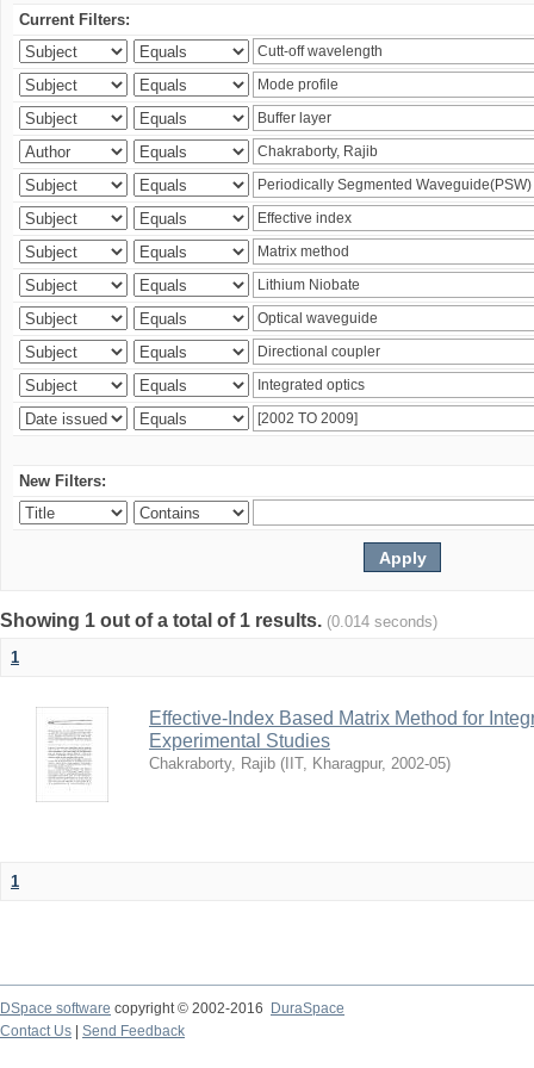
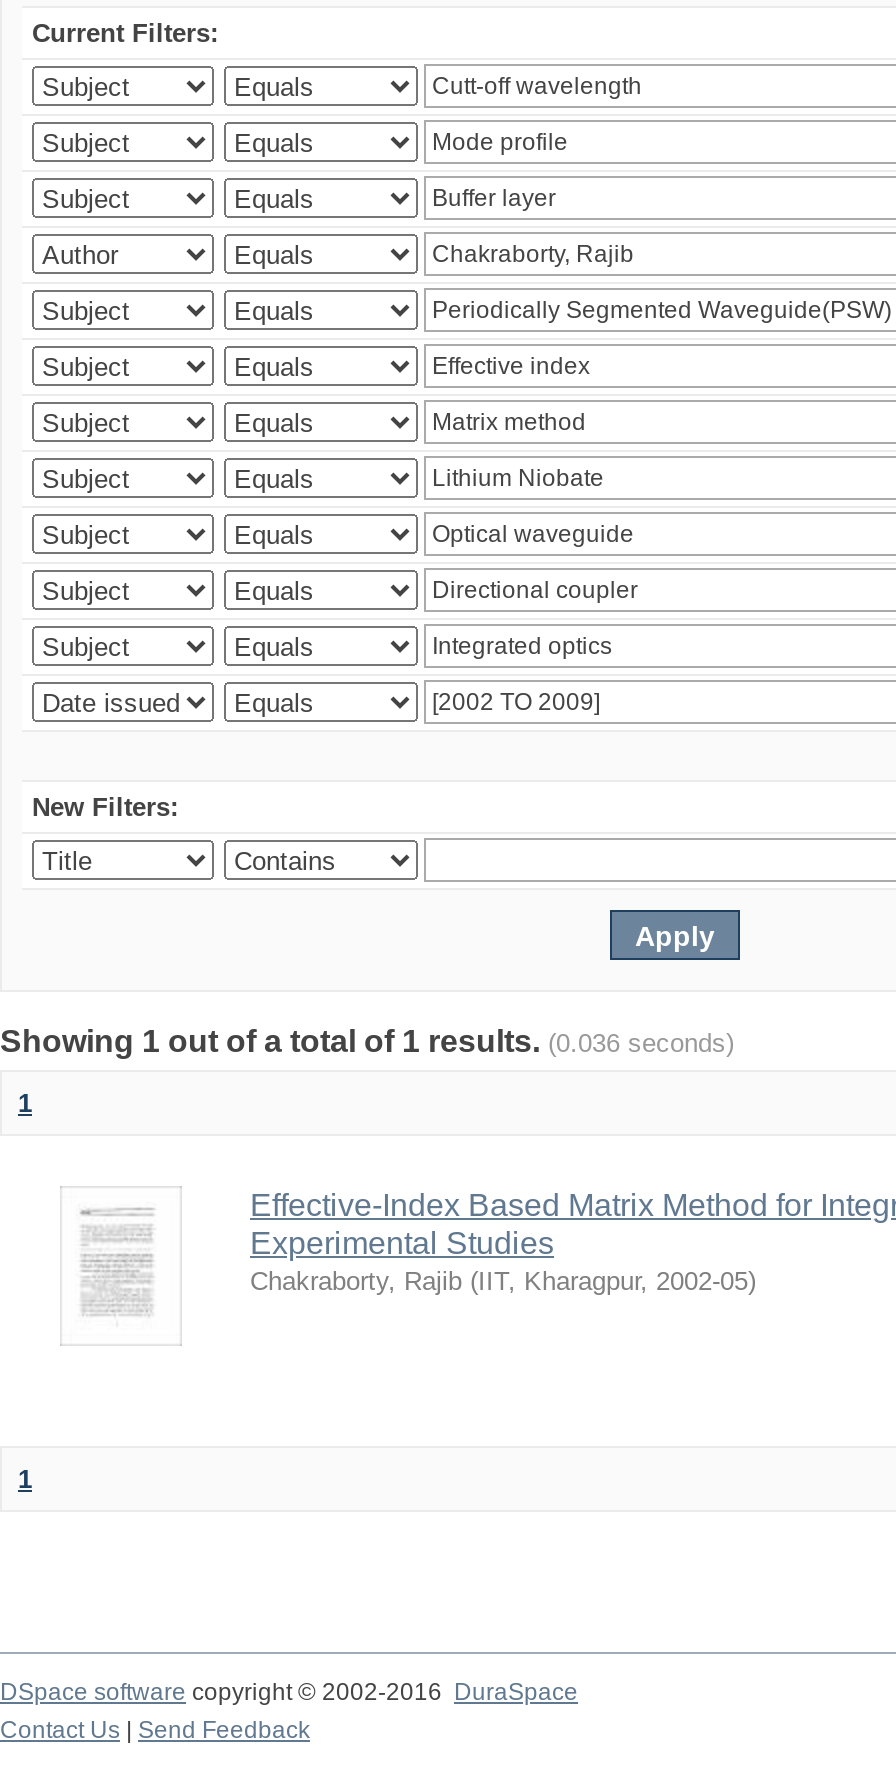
- Showing 1 out of a total of 1 results. (0.014 seconds)
+ Showing 1 out of a total of 1 results. (0.036 seconds)
